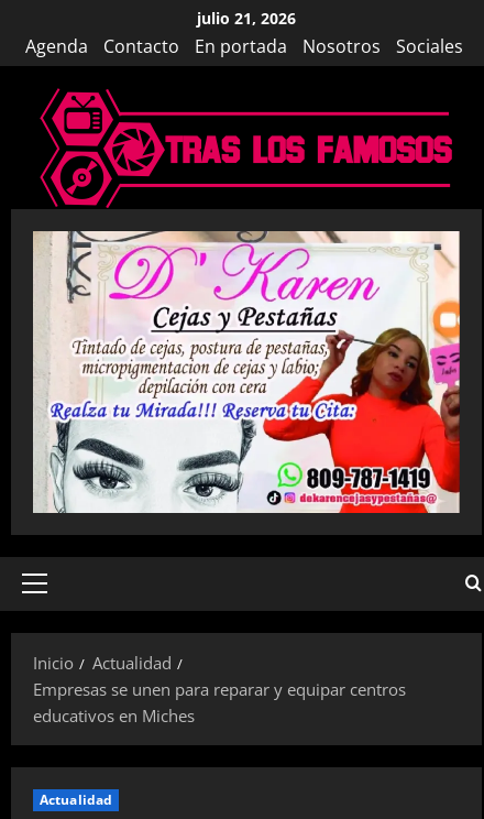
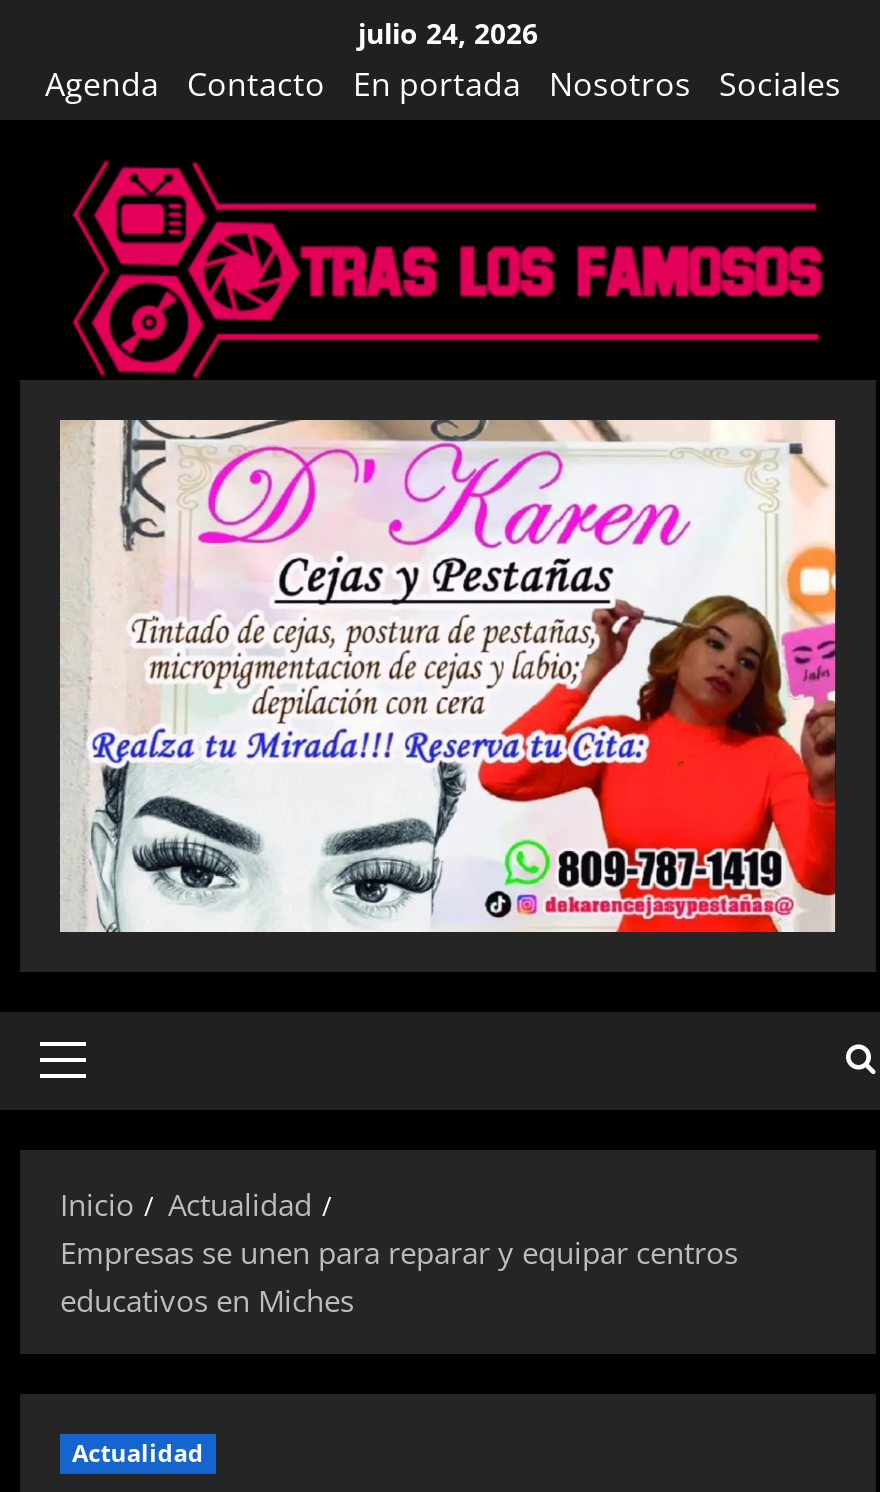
- julio 21, 2026
+ julio 24, 2026
